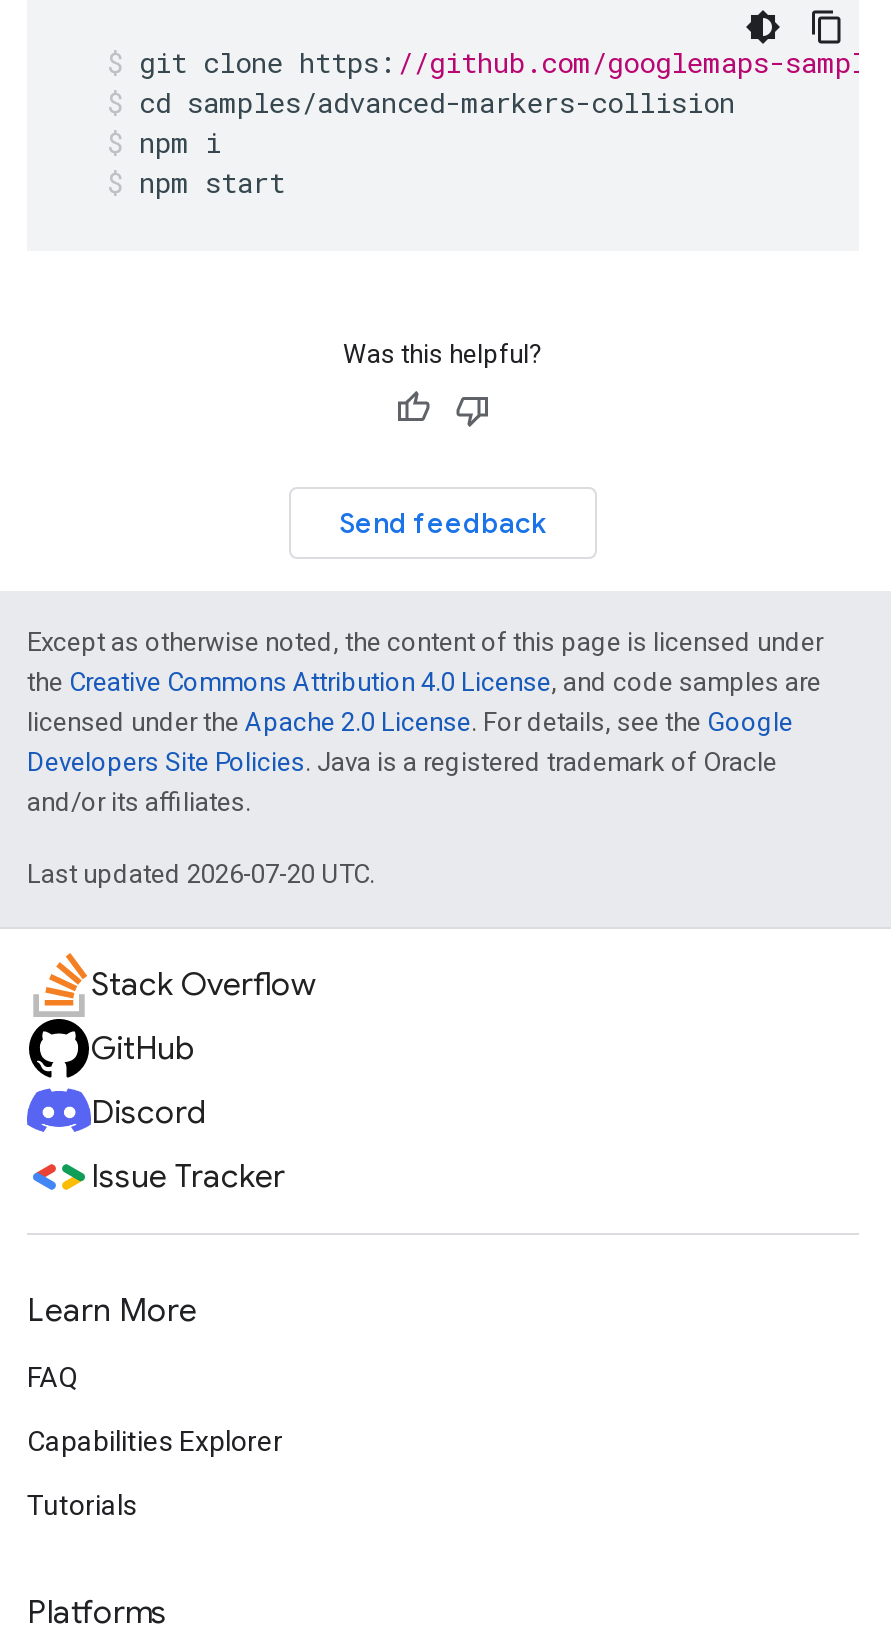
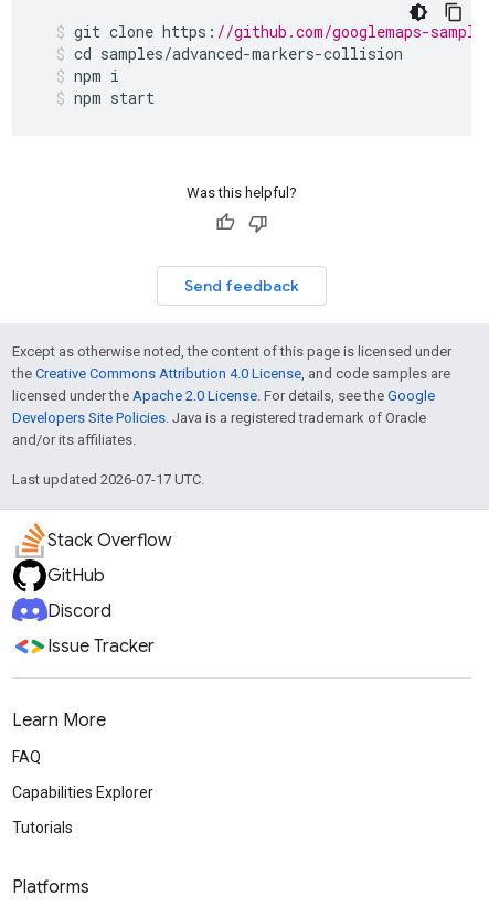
- Last updated 2026-07-20 UTC.
+ Last updated 2026-07-17 UTC.
